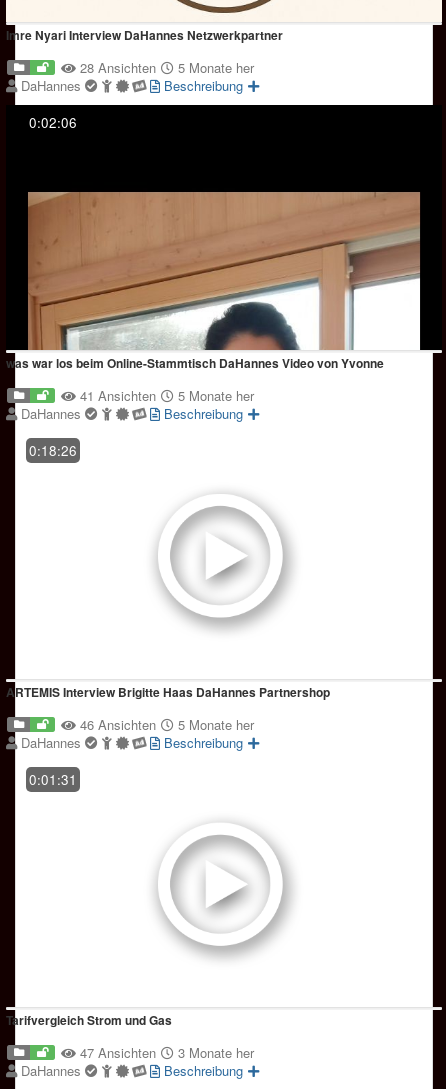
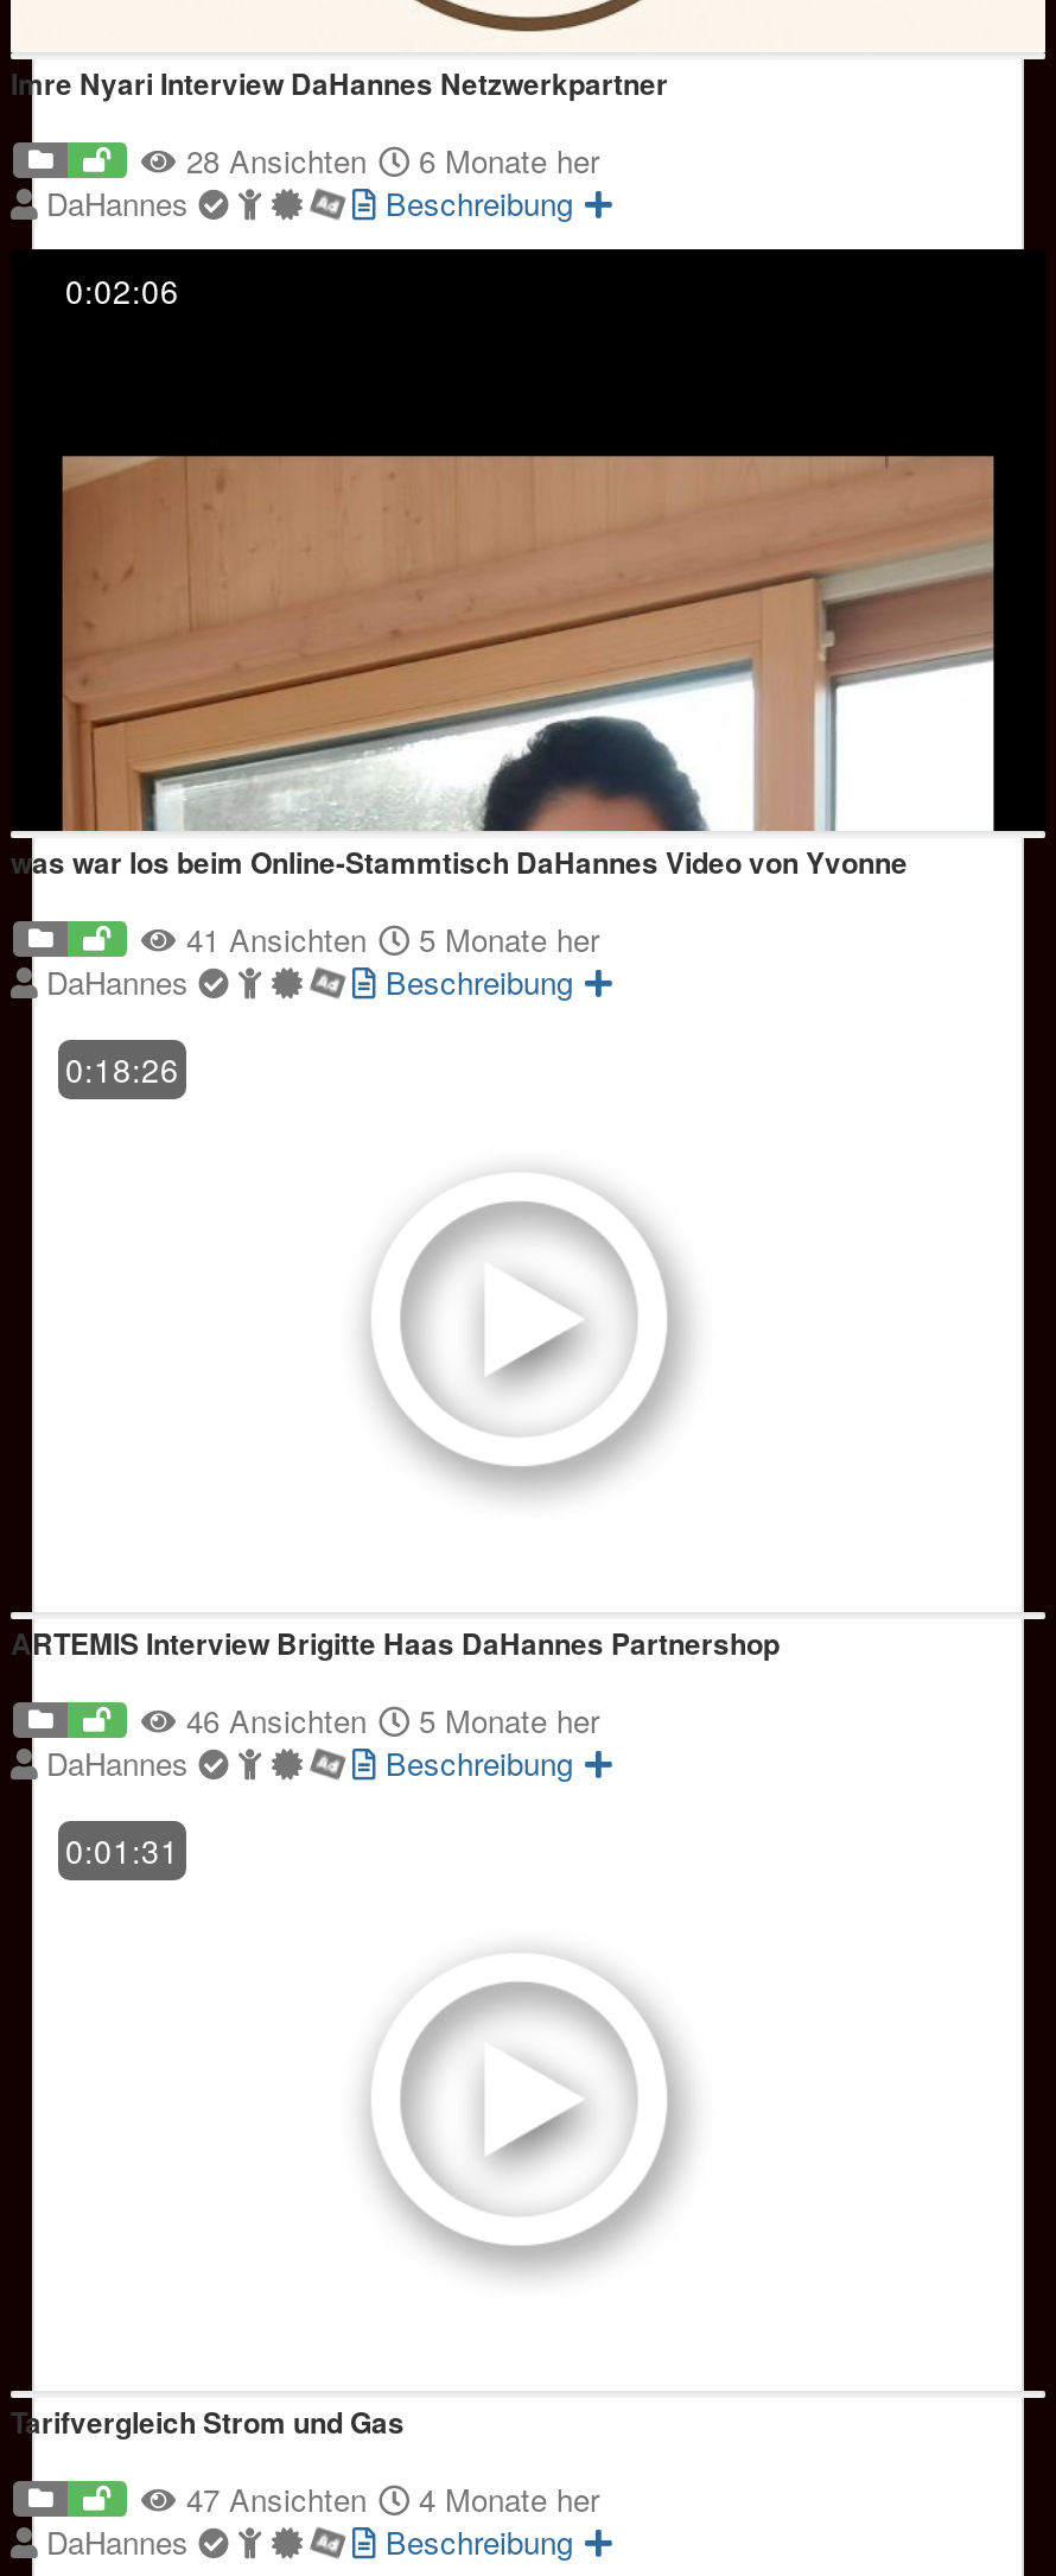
- 28 Ansichten 5 Monate her
+ 28 Ansichten 6 Monate her

- 47 Ansichten 3 Monate her
+ 47 Ansichten 4 Monate her
